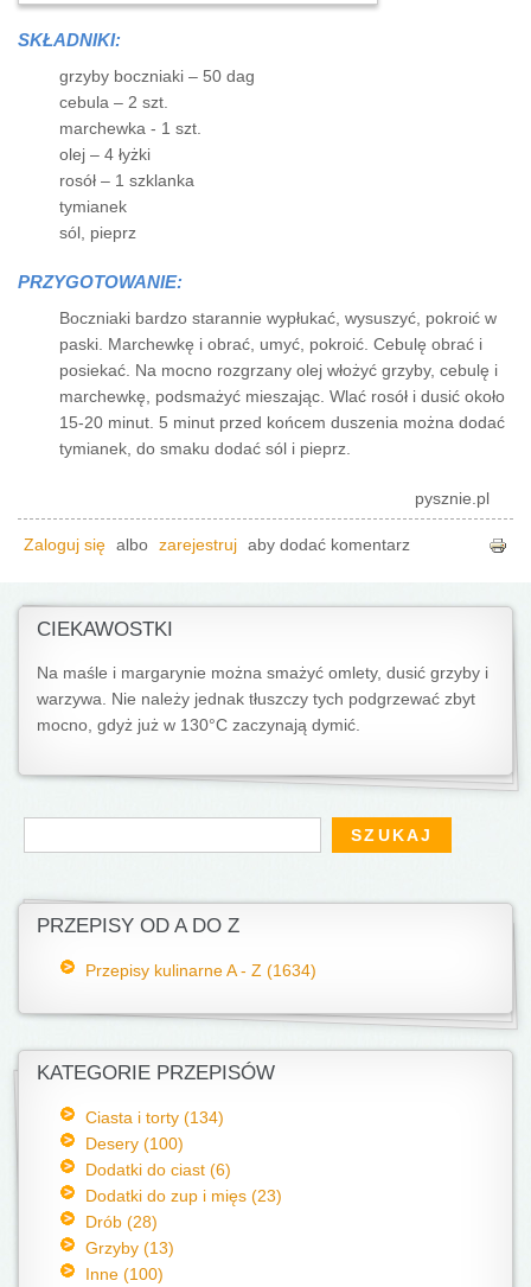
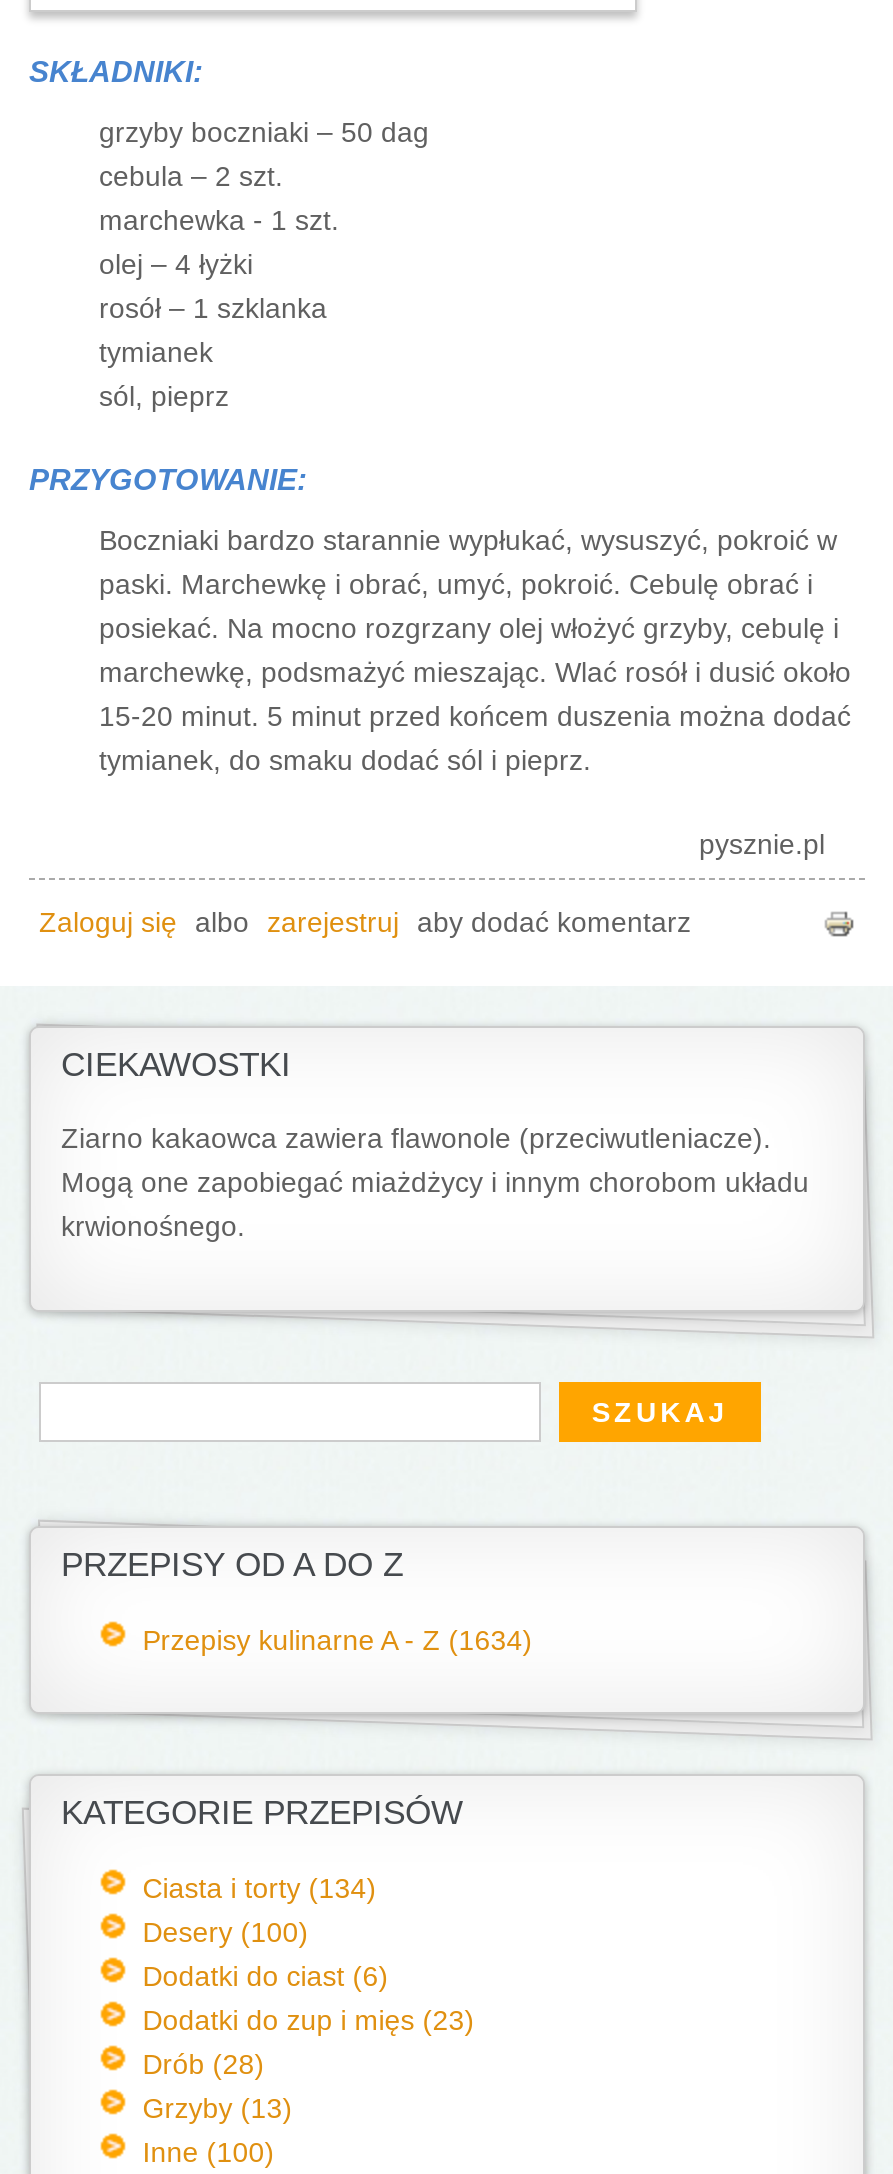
- Na maśle i margarynie można smażyć omlety, dusić grzyby i
+ Ziarno kakaowca zawiera flawonole (przeciwutleniacze).

- warzywa. Nie należy jednak tłuszczy tych podgrzewać zbyt
+ Mogą one zapobiegać miażdżycy i innym chorobom układu

- mocno, gdyż już w 130°C zaczynają dymić.
+ krwionośnego.
